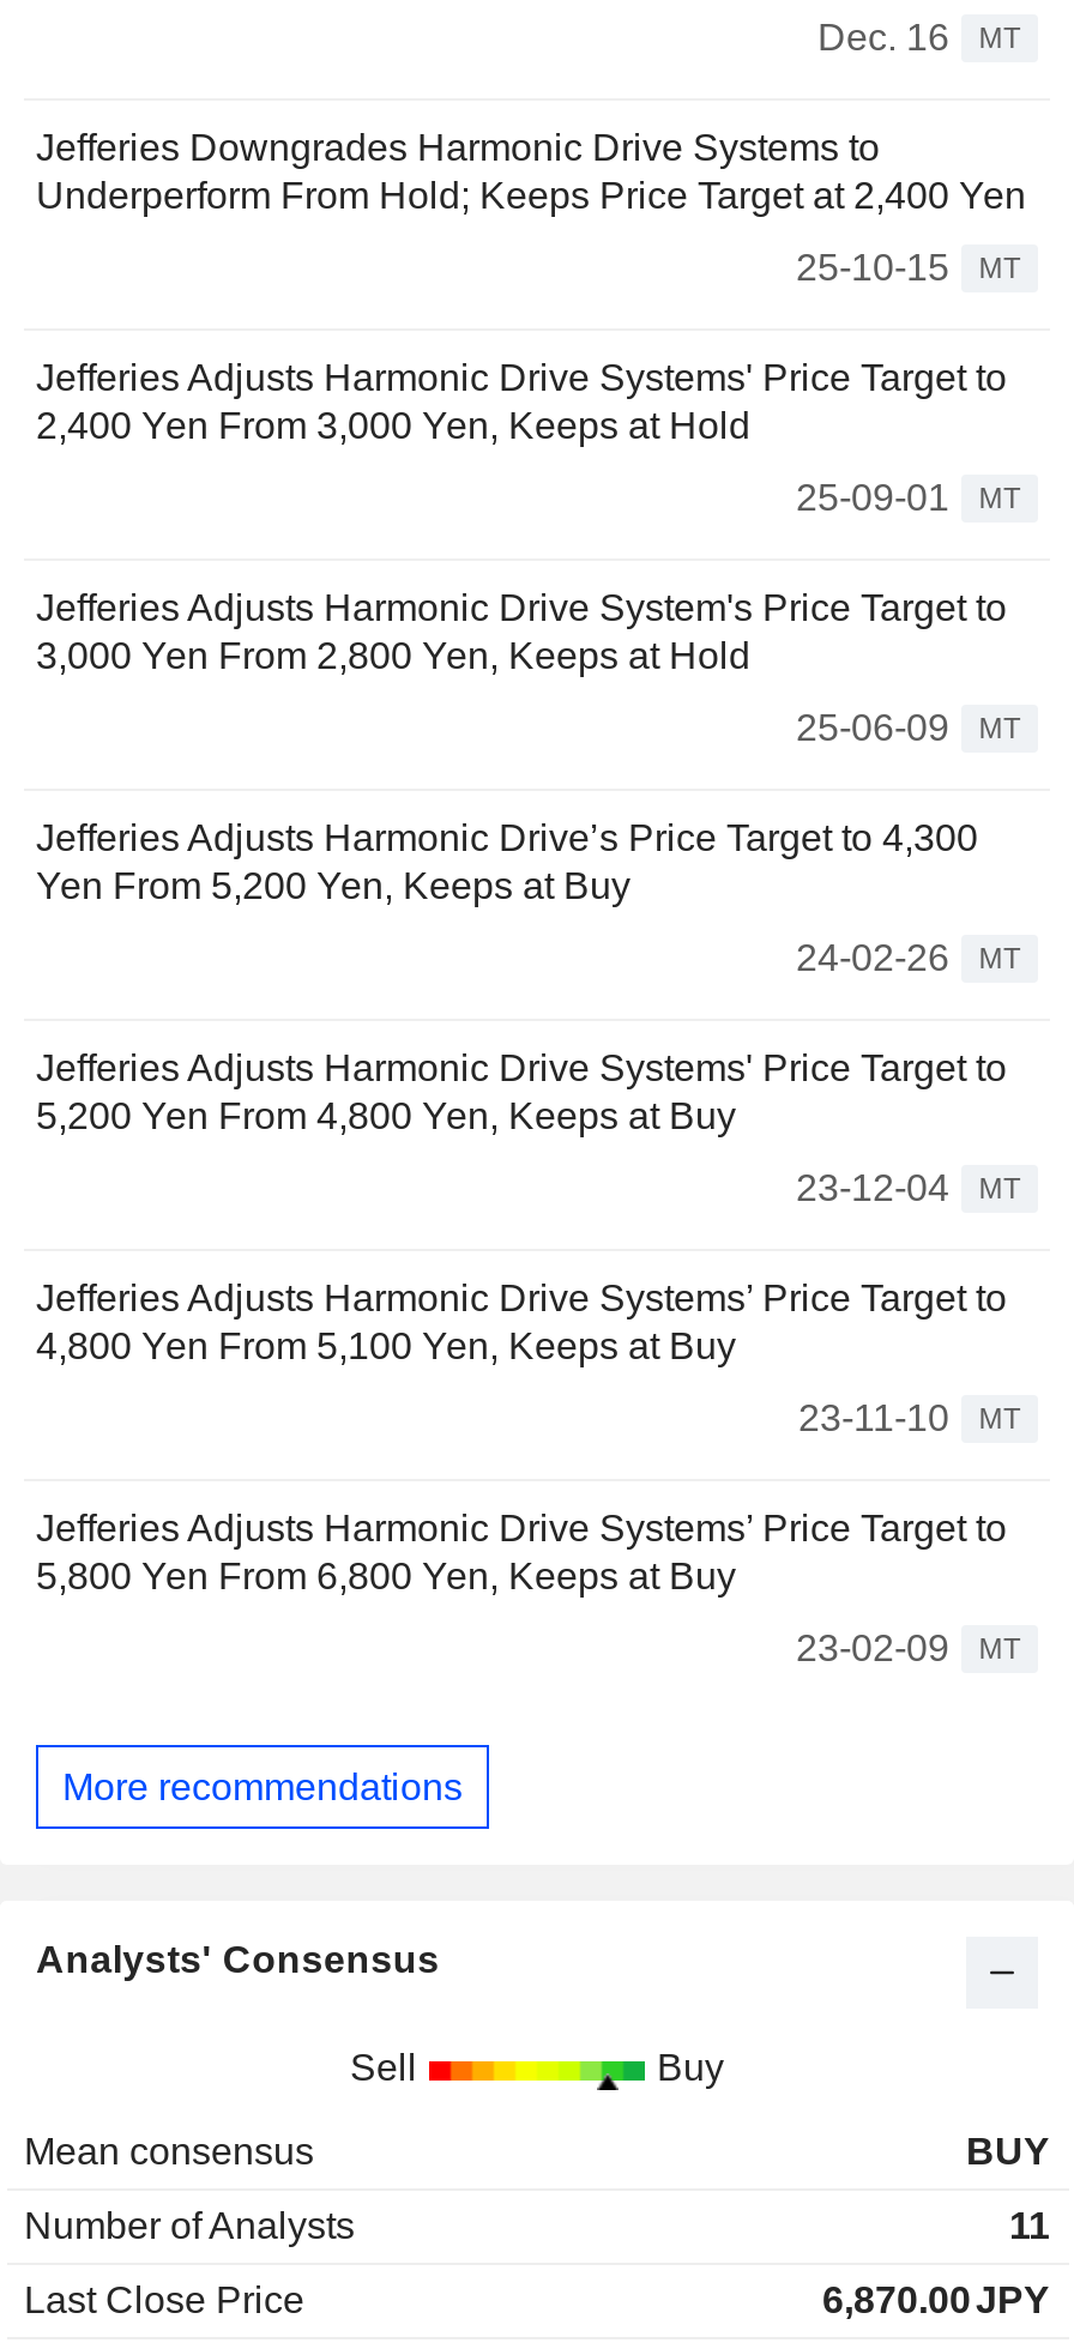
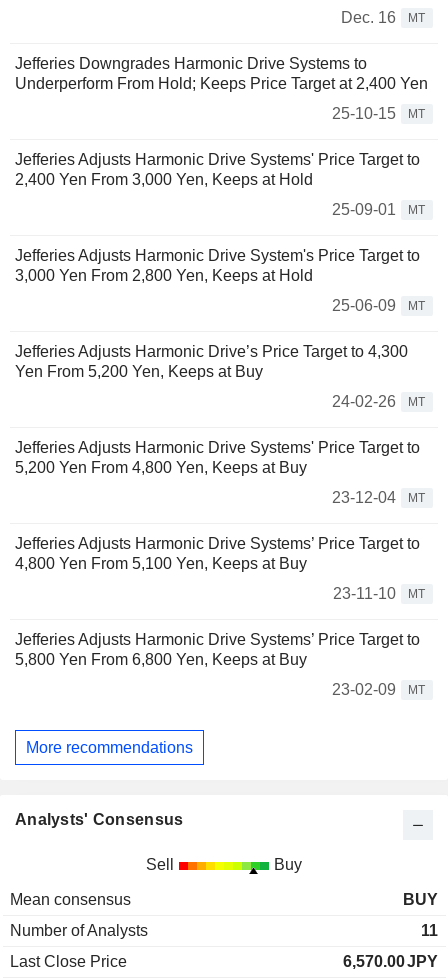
- 6,870.00 JPY
+ 6,570.00 JPY
